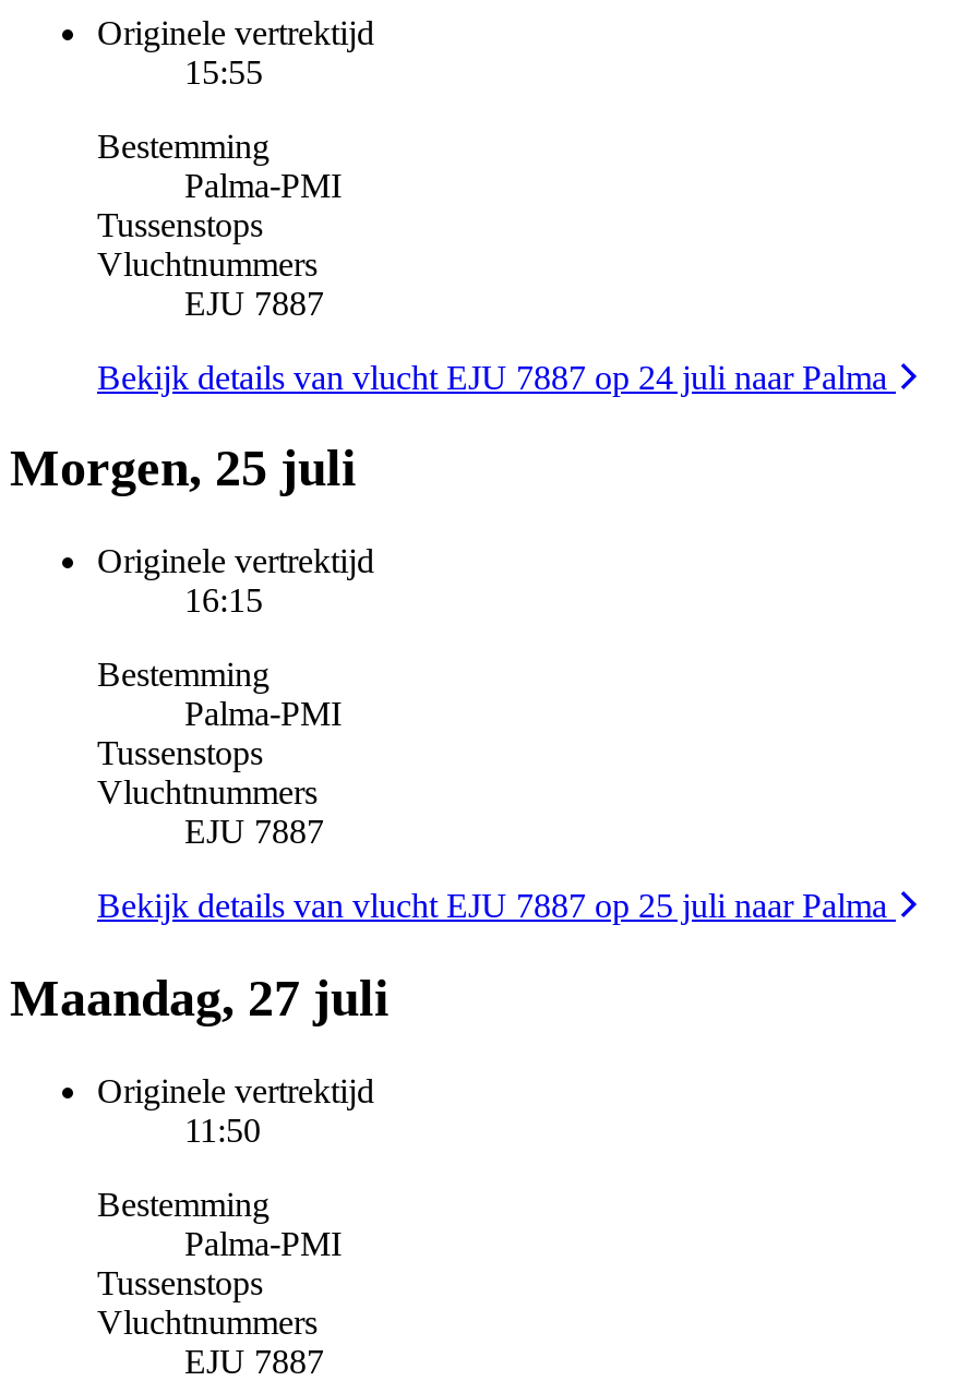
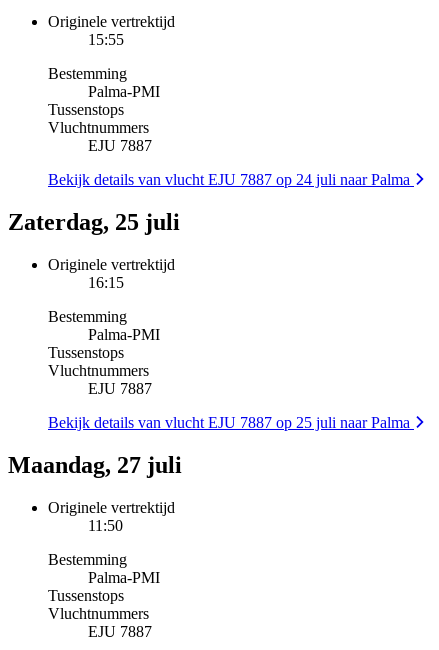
- Morgen, 25 juli
+ Zaterdag, 25 juli
